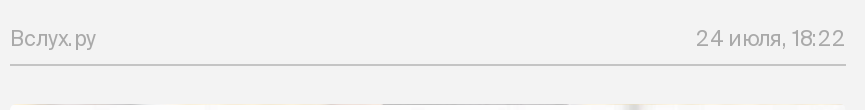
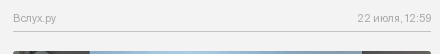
- 24 июля, 18:22
+ 22 июля, 12:59
